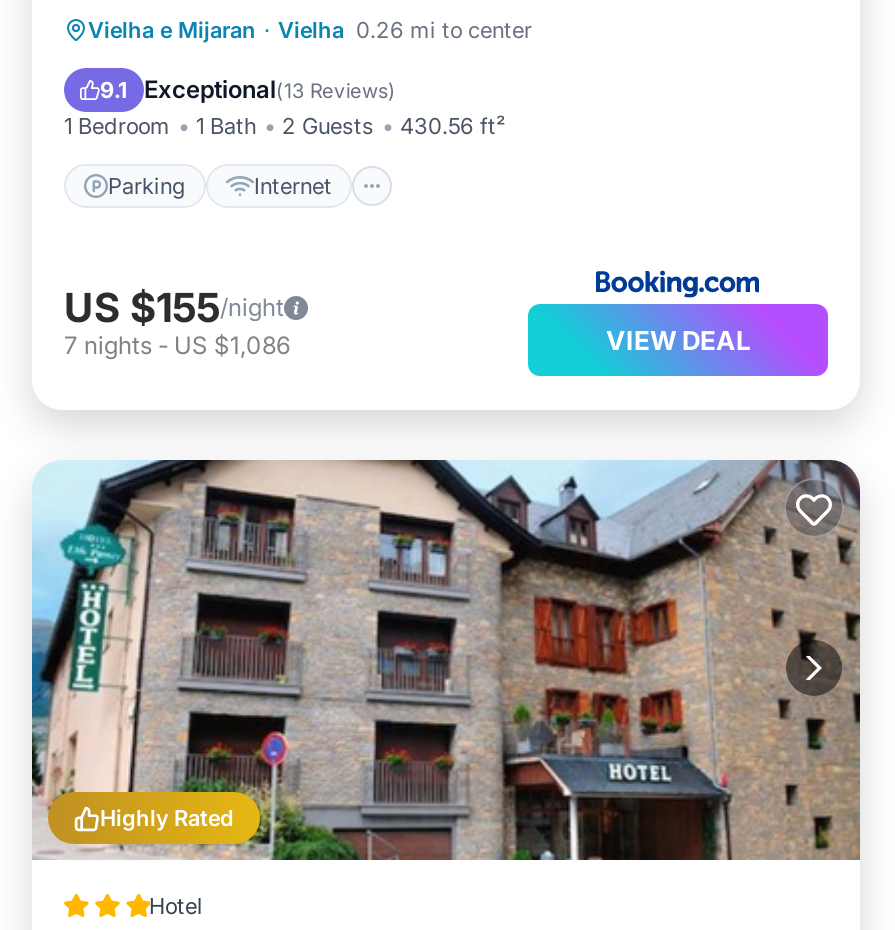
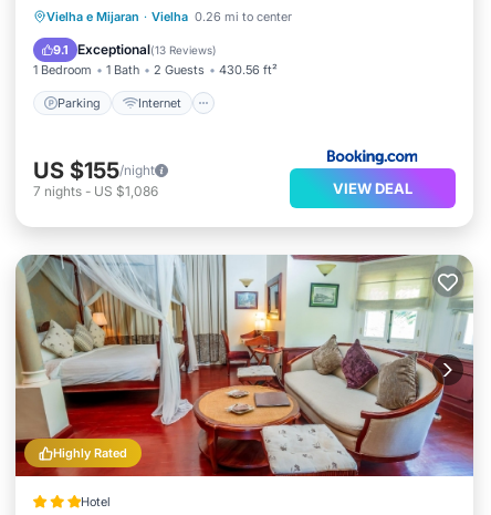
- [image]
+ [image]
